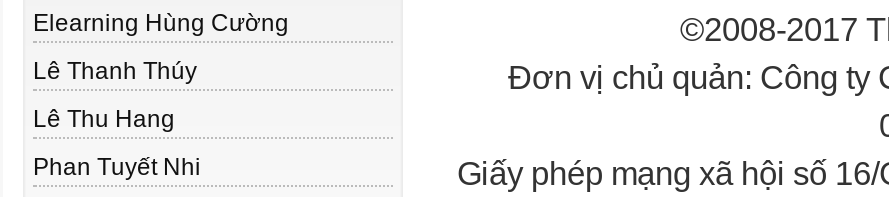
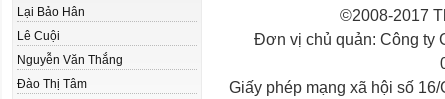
- Elearning Hùng Cường
+ Lại Bảo Hân

- Lê Thanh Thúy
+ Lê Cuội

- Lê Thu Hang
+ Nguyễn Văn Thắng

- Phan Tuyết Nhi
+ Đào Thị Tâm
